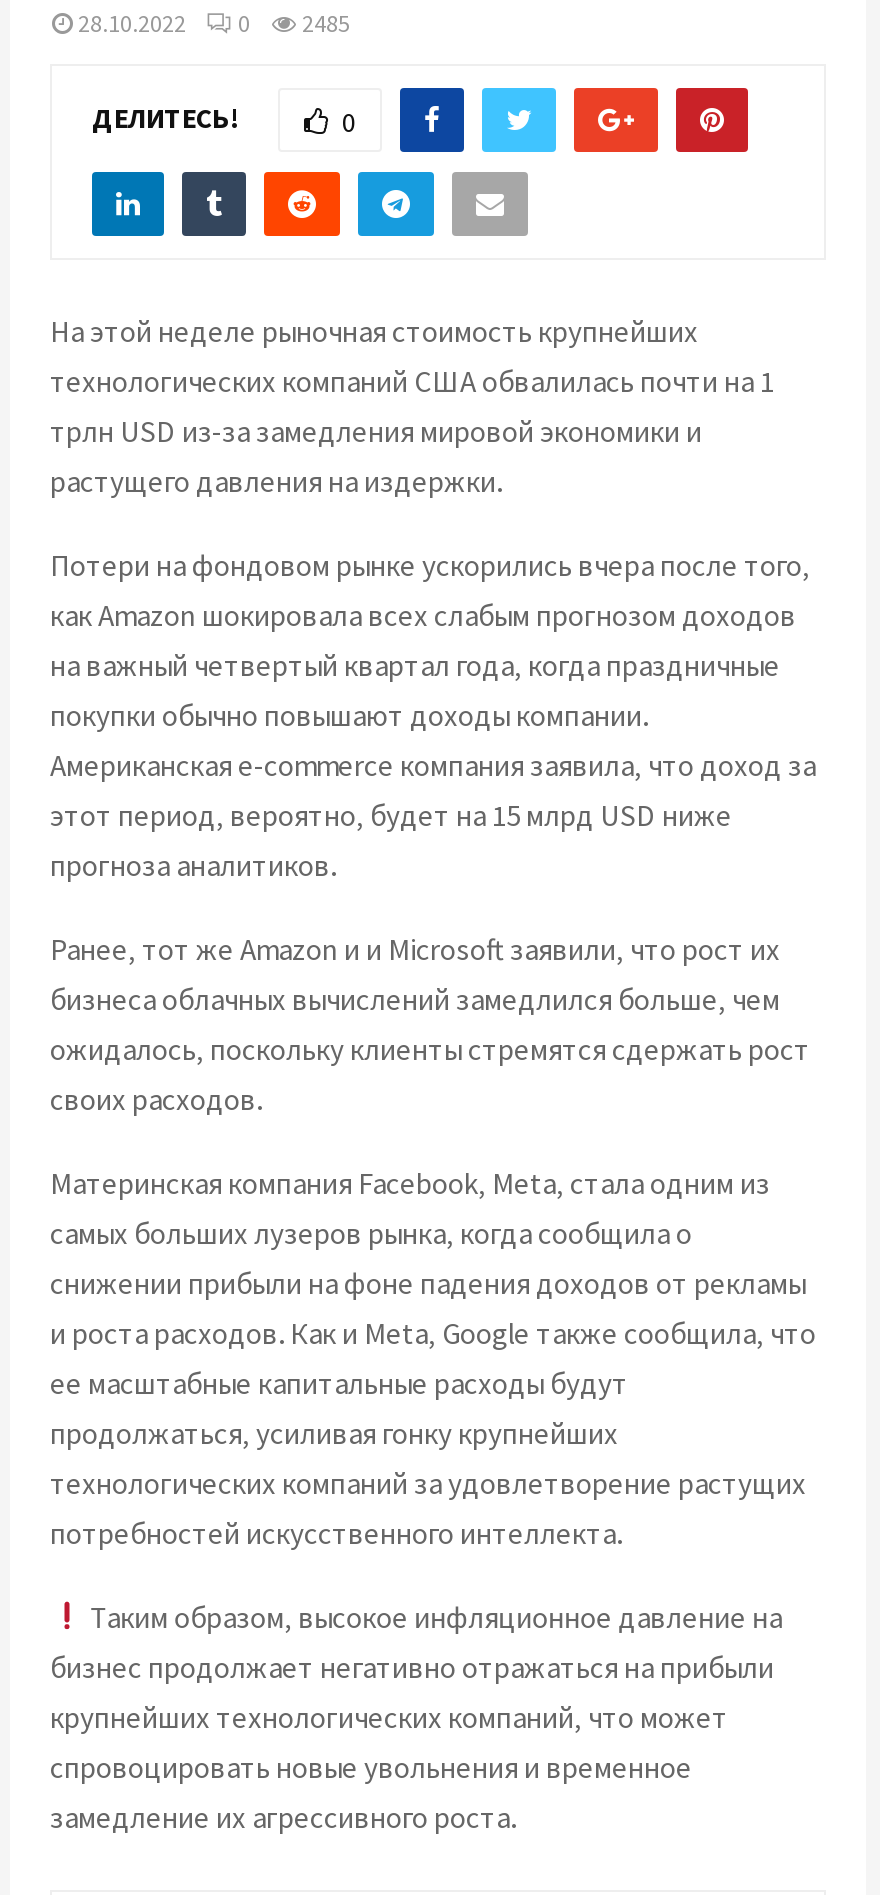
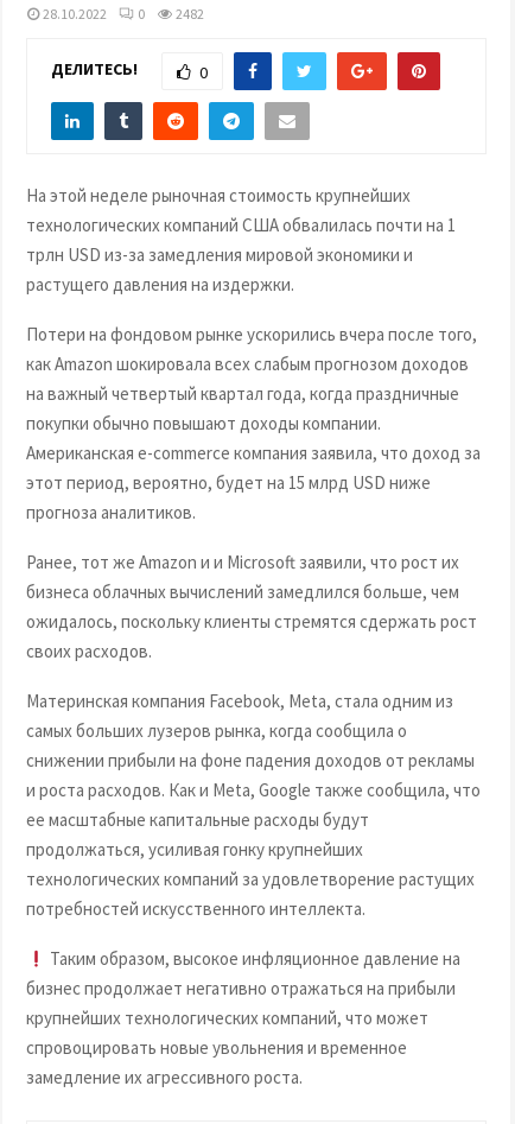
- 28.10.2022 0 2485
+ 28.10.2022 0 2482
